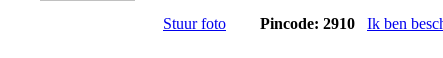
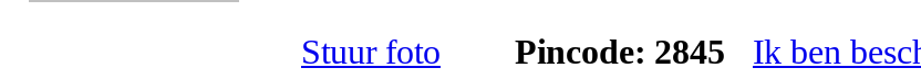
- Pincode: 2910
+ Pincode: 2845
